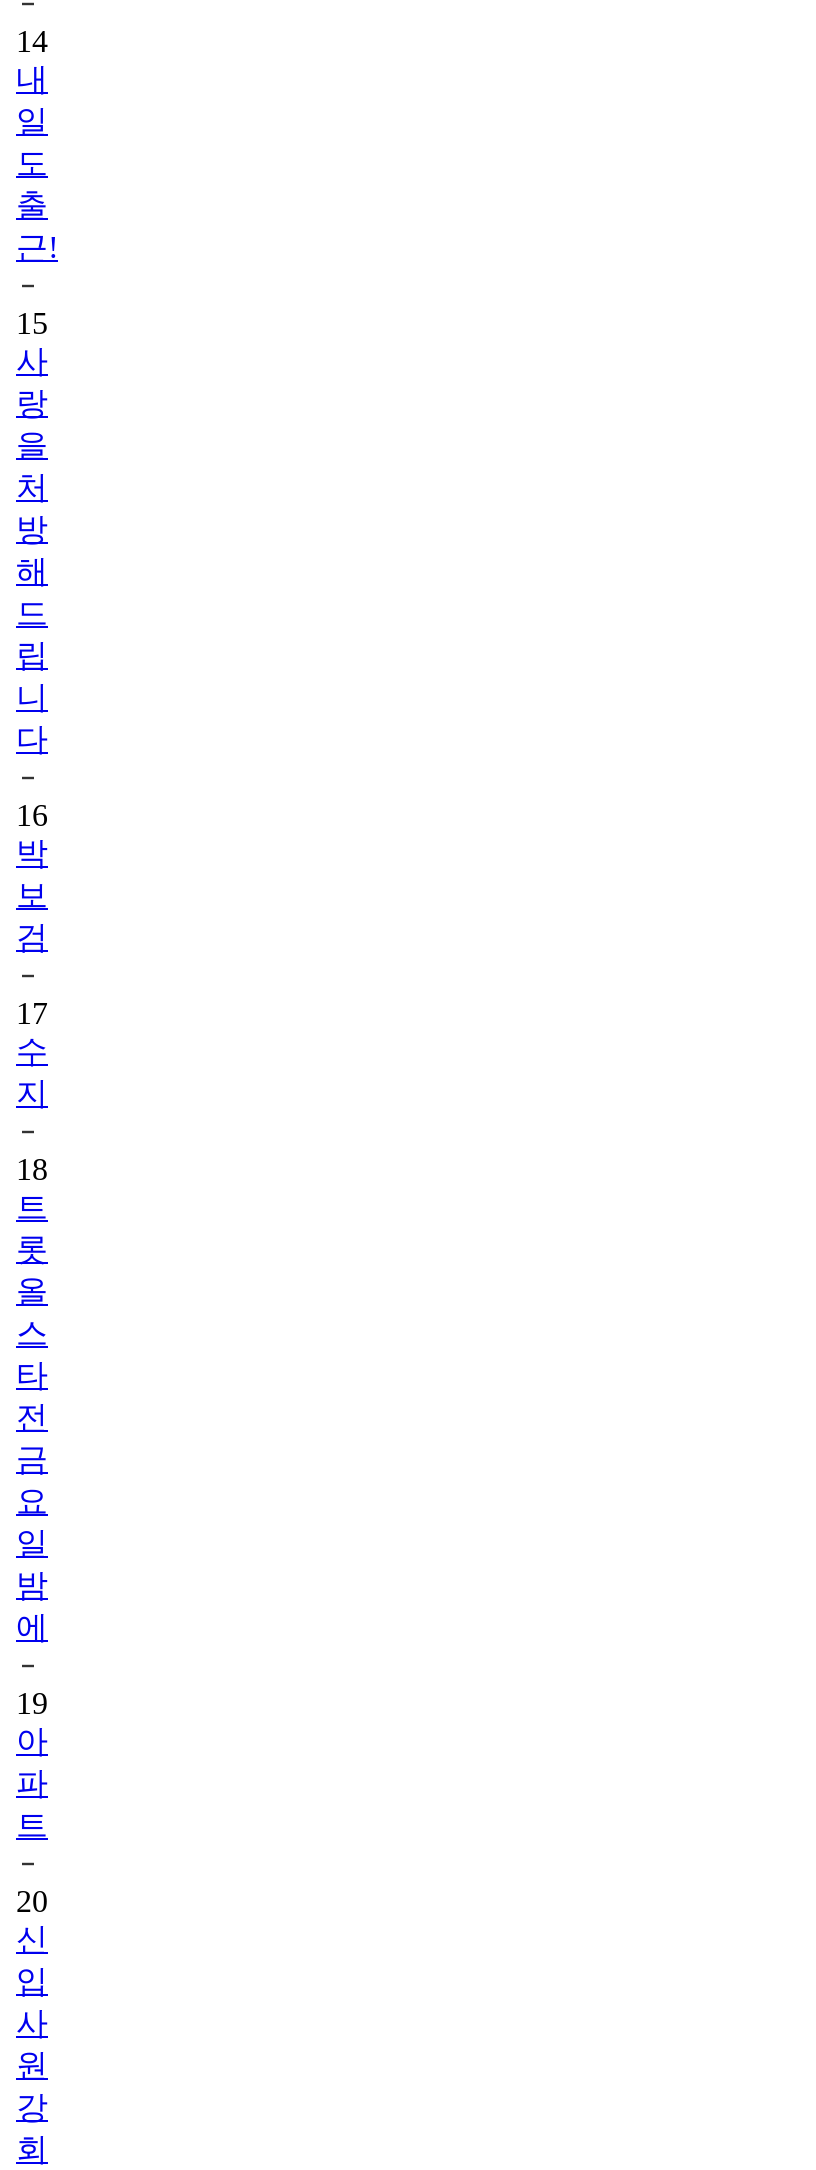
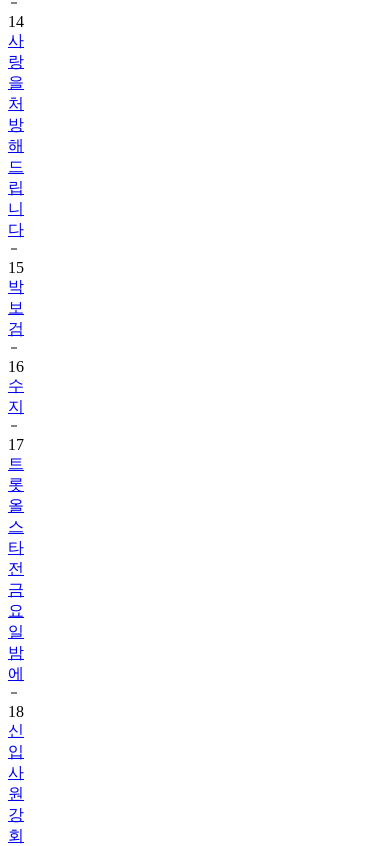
- 내
- 일
- 도
- 출
- 근!
- 15

- 16
+ 15

- 17
+ 16

- 18
+ 17

- 19
- 아
- 파
- 트
- 20
+ 18
